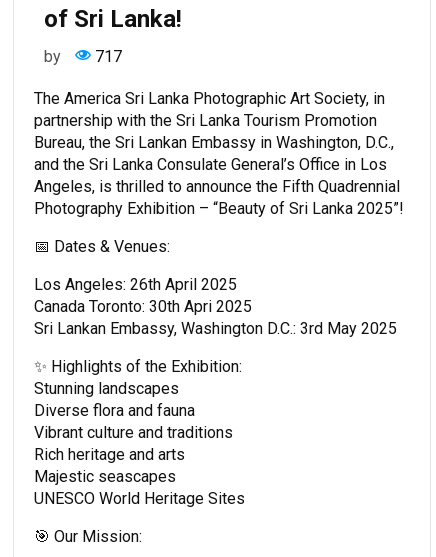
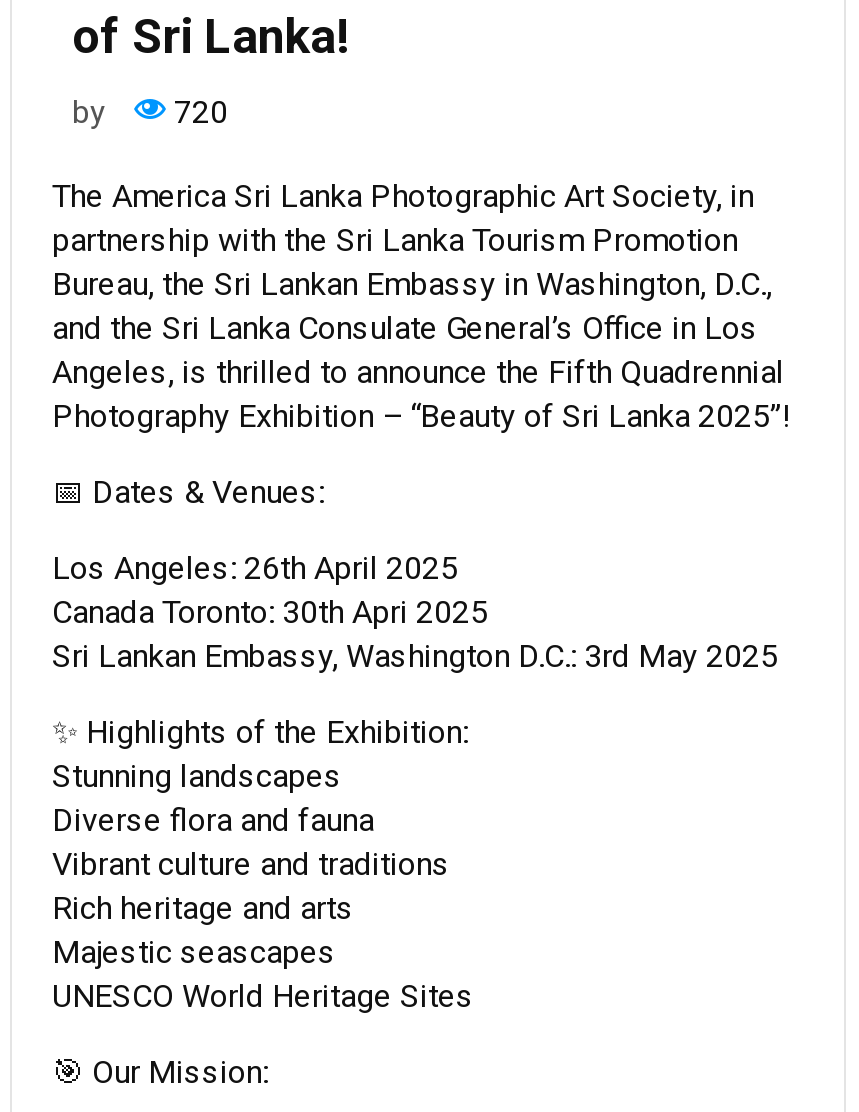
- by 717
+ by 720
